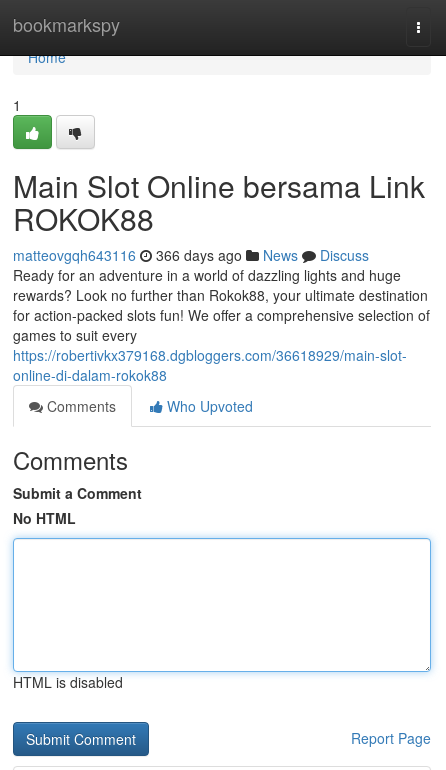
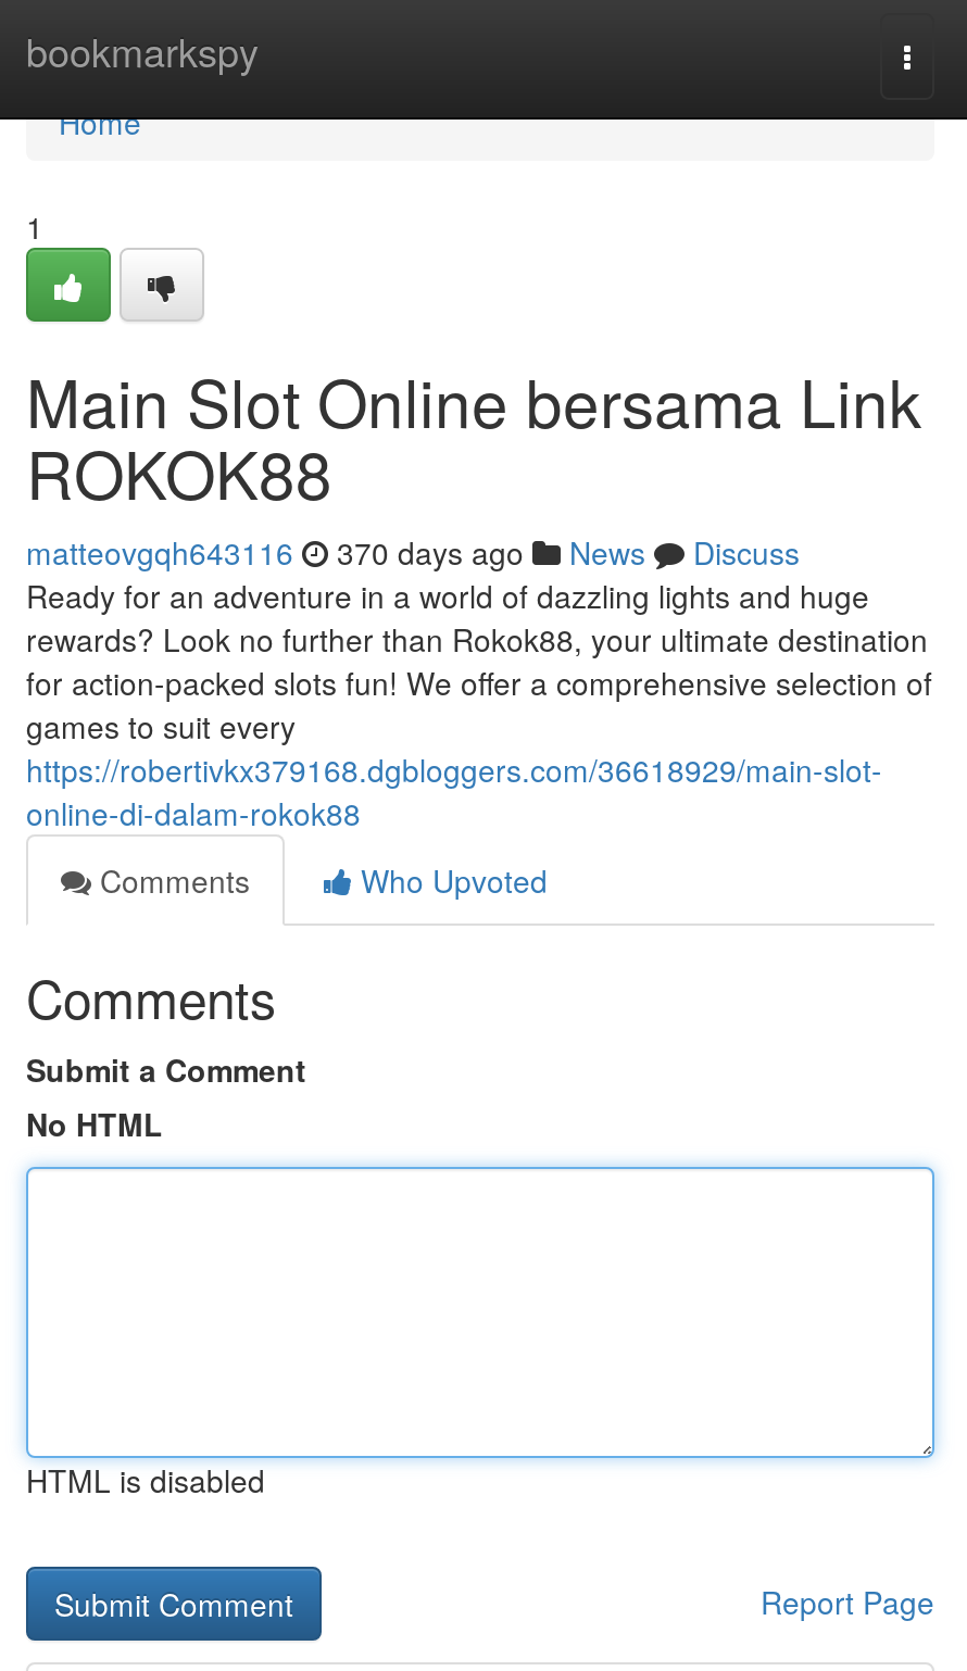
- matteovgqh643116 366 days ago News Discuss
+ matteovgqh643116 370 days ago News Discuss
